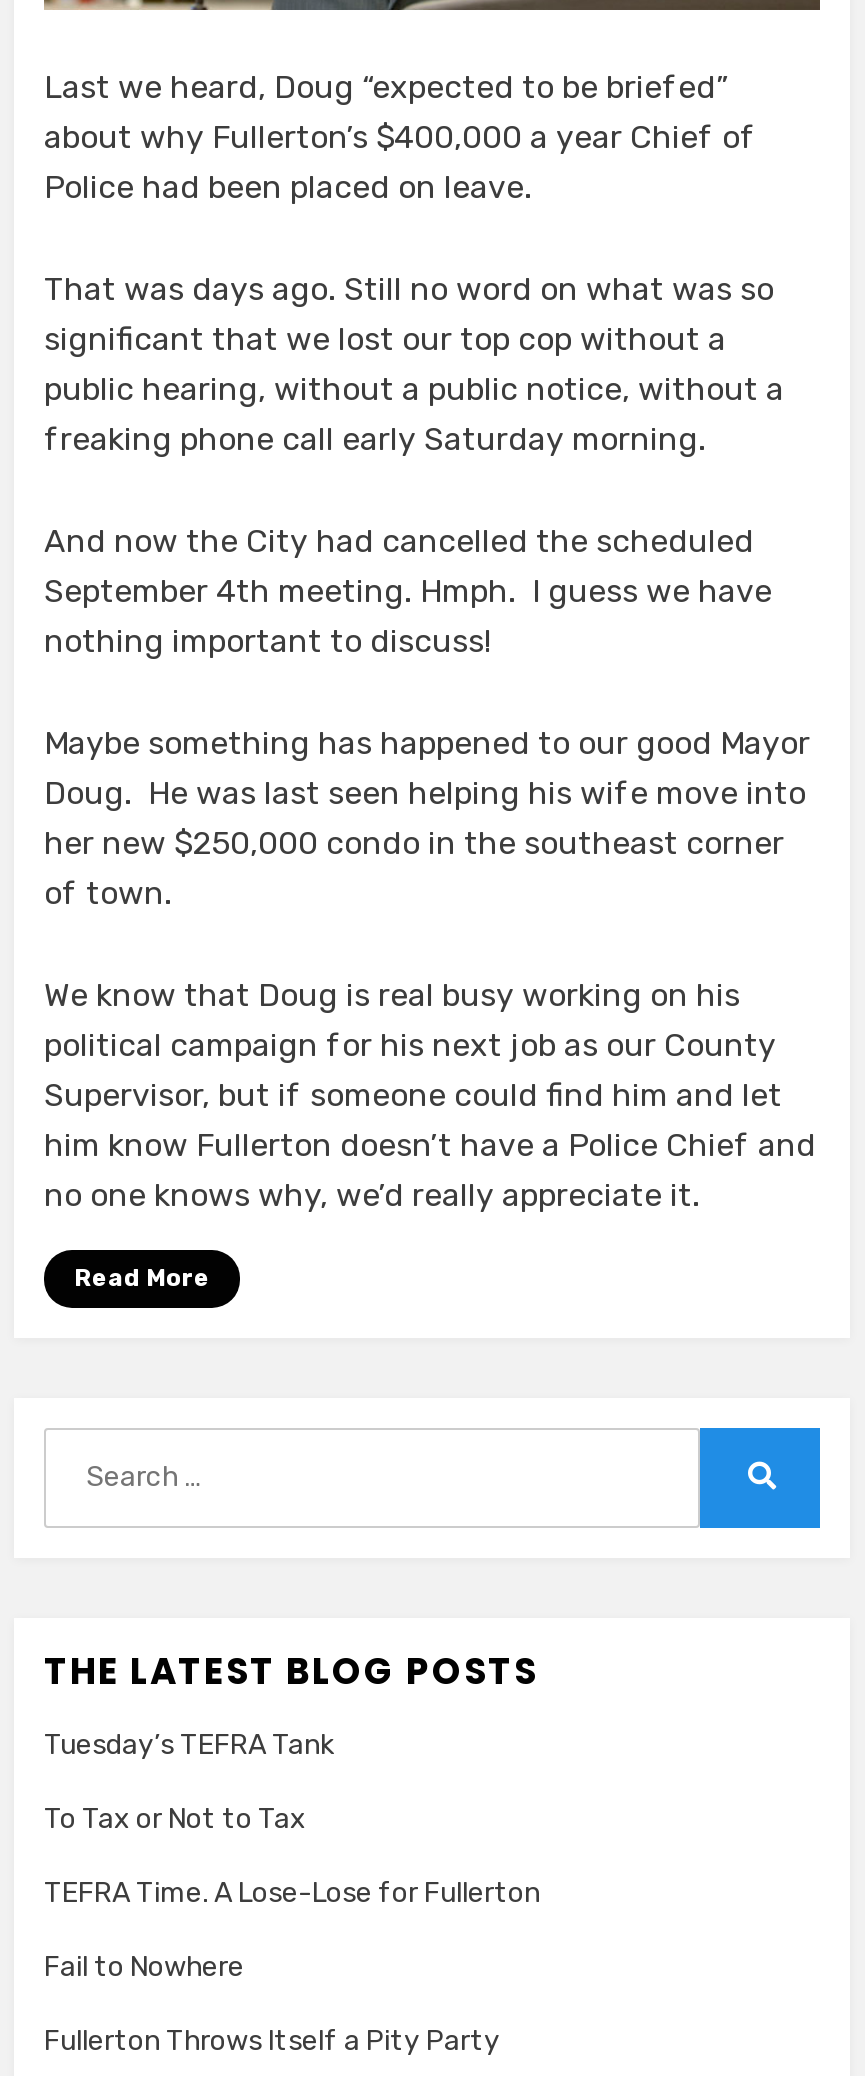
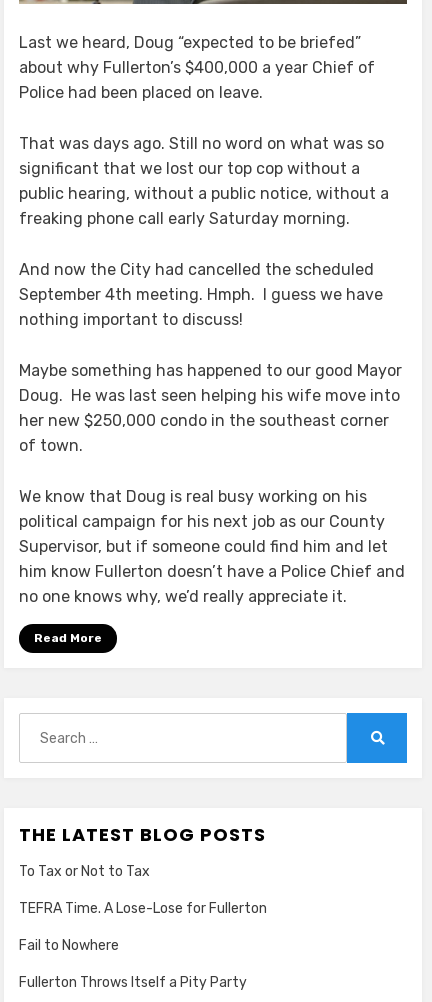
- Tuesday’s TEFRA Tank
